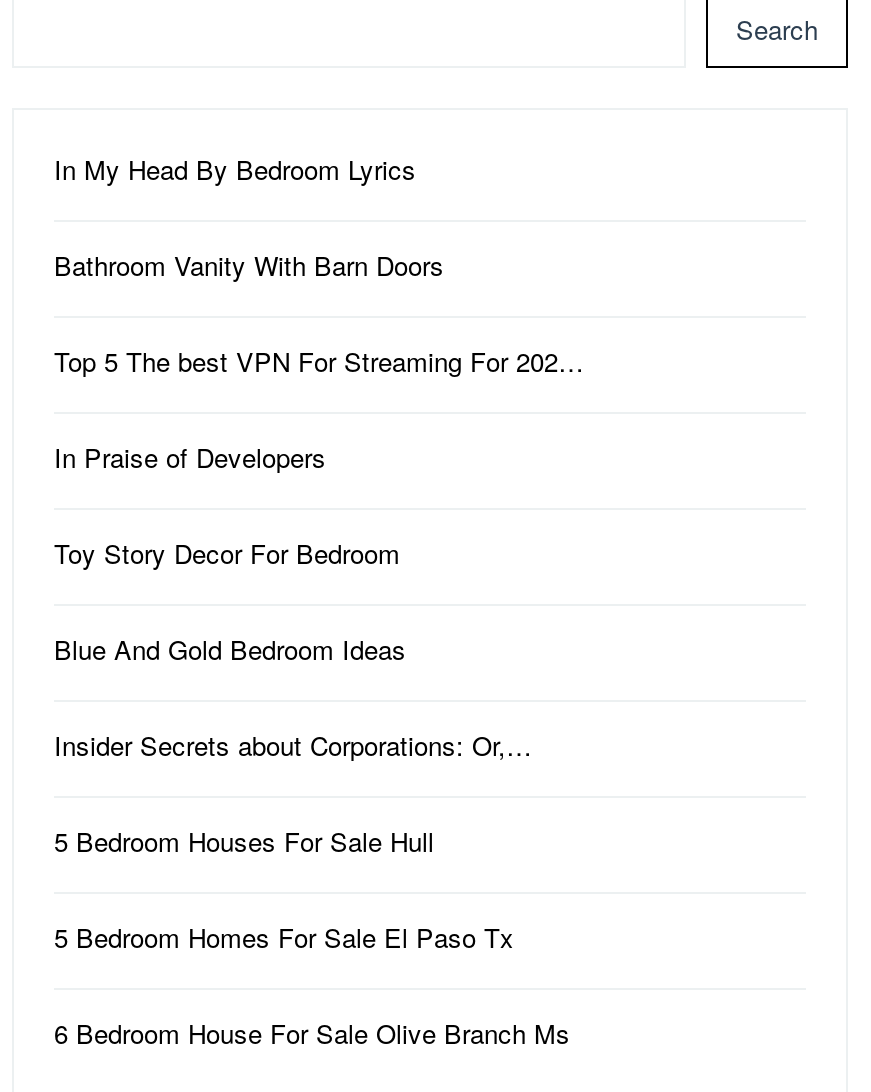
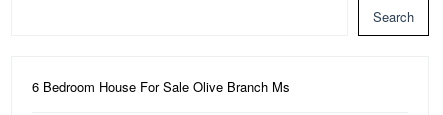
- In My Head By Bedroom Lyrics
- Bathroom Vanity With Barn Doors
- Top 5 The best VPN For Streaming For 202…
- In Praise of Developers
- Toy Story Decor For Bedroom
- Blue And Gold Bedroom Ideas
- Insider Secrets about Corporations: Or,…
- 5 Bedroom Houses For Sale Hull
- 5 Bedroom Homes For Sale El Paso Tx
